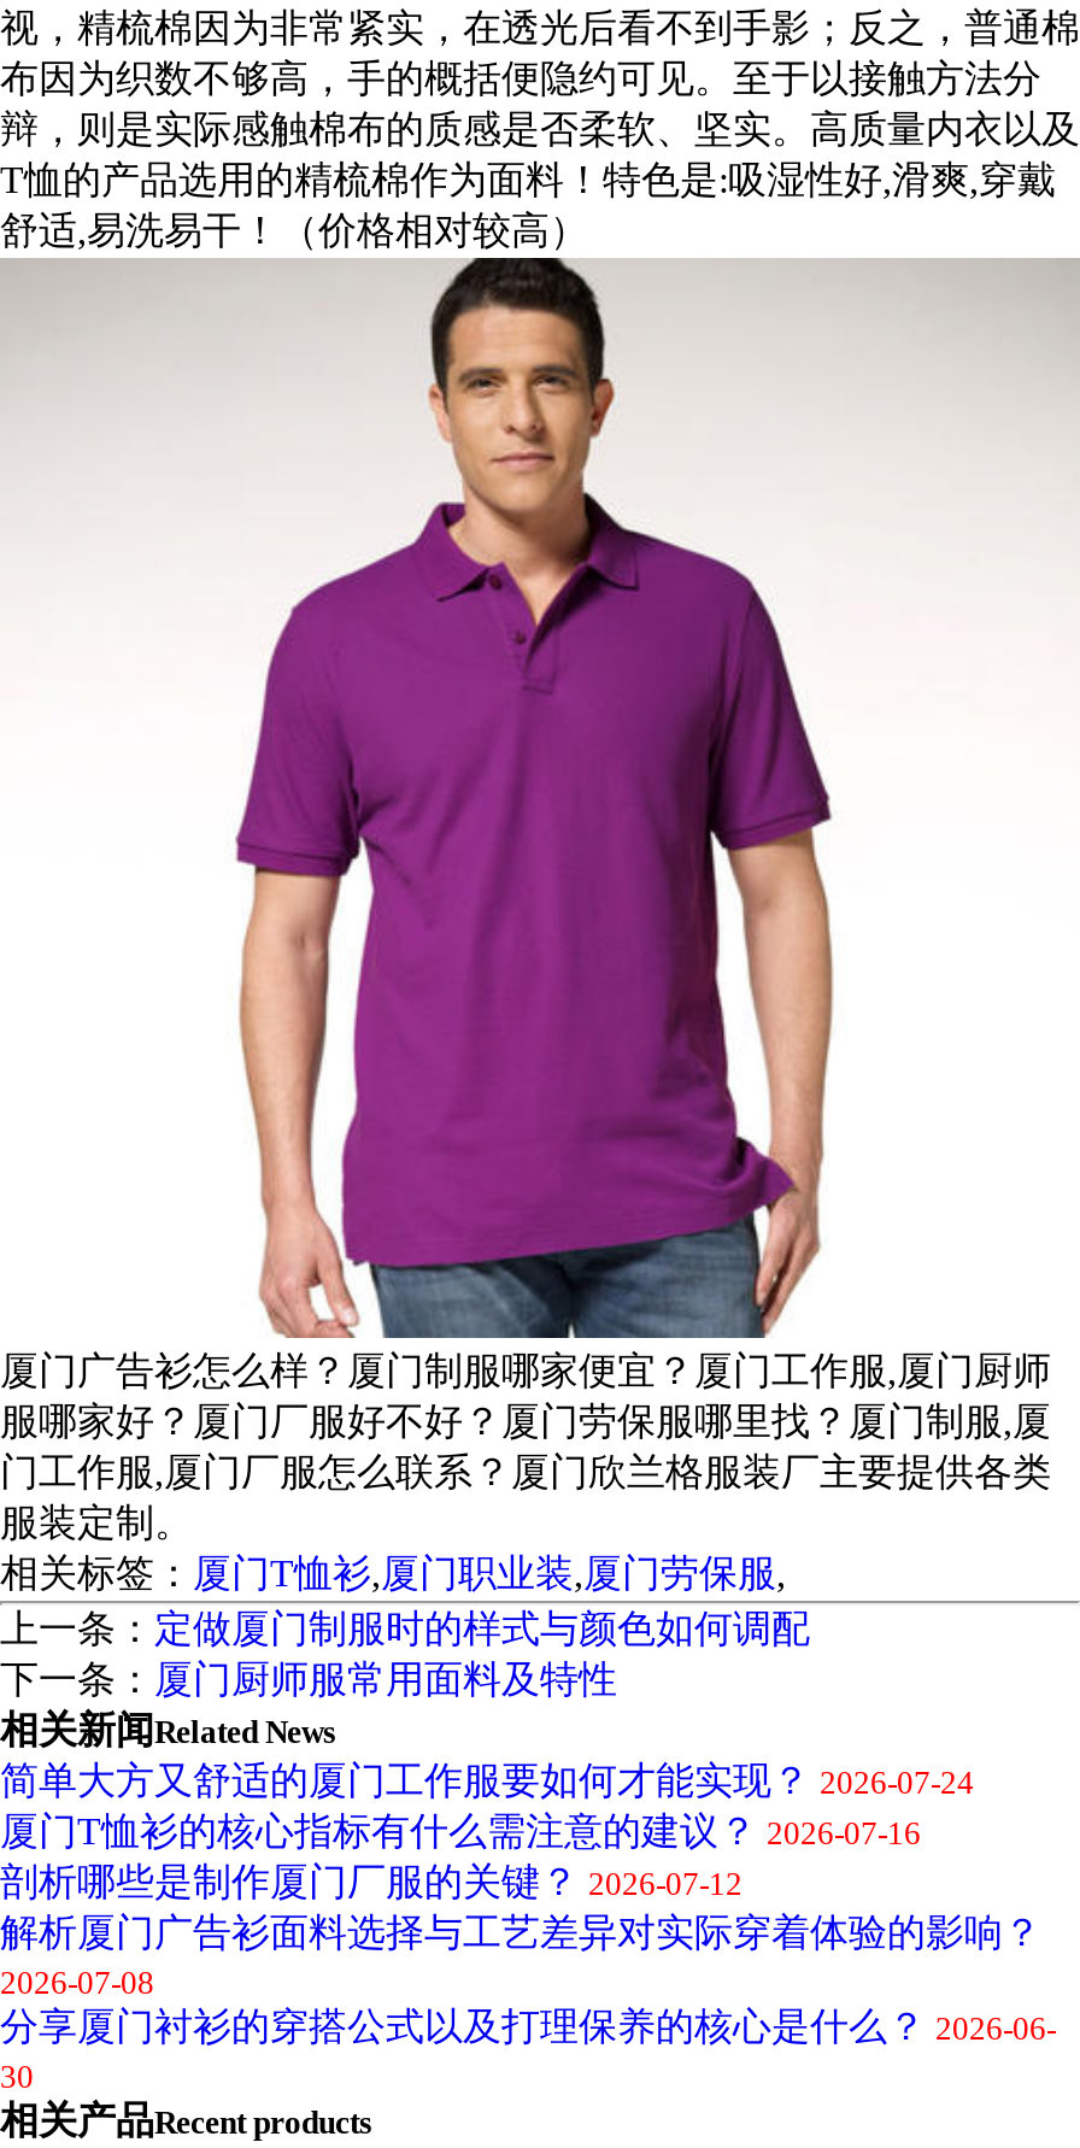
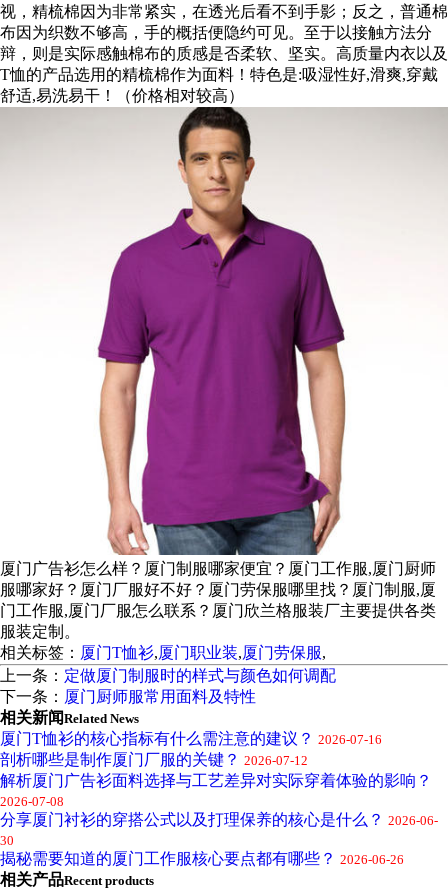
- 简单大方又舒适的厦门工作服要如何才能实现？ 2026-07-24

moved up: 厦门T恤衫的核心指标有什么需注意的建议？ 2026-07-16 | 剖析哪些是制作厦门厂服的关键？ 2026-07-12 | 解析厦门广告衫面料选择与工艺差异对实际穿着体验的影响？ | 2026-07-08 | 分享厦门衬衫的穿搭公式以及打理保养的核心是什么？ 2026-06- | 30

+ 揭秘需要知道的厦门工作服核心要点都有哪些？ 2026-06-26
